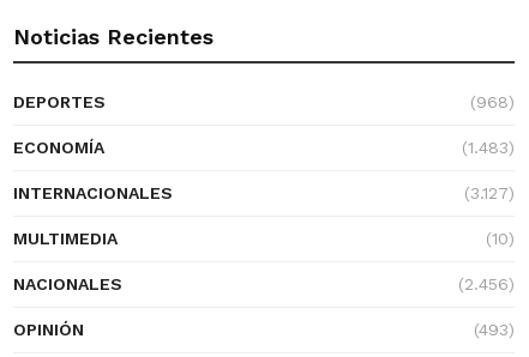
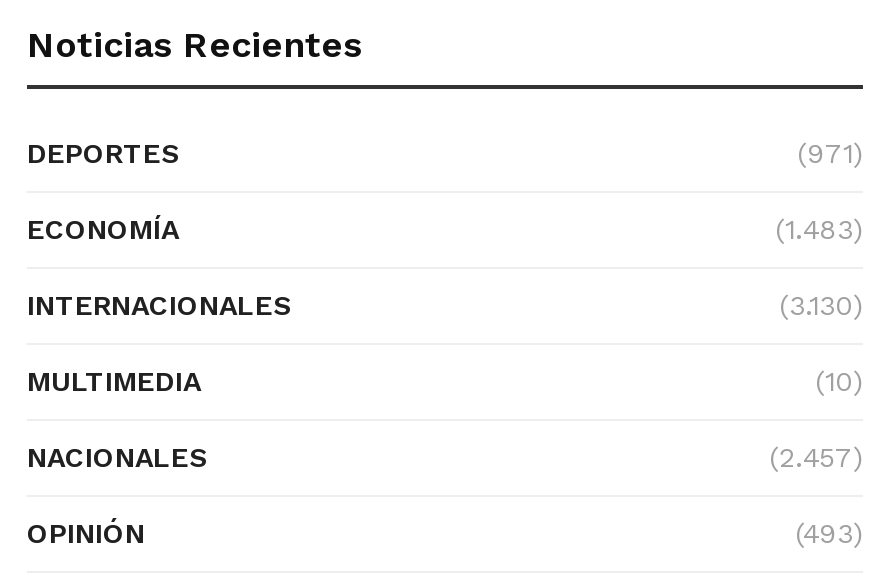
- (968)
+ (971)

- (3.127)
+ (3.130)

- (2.456)
+ (2.457)
